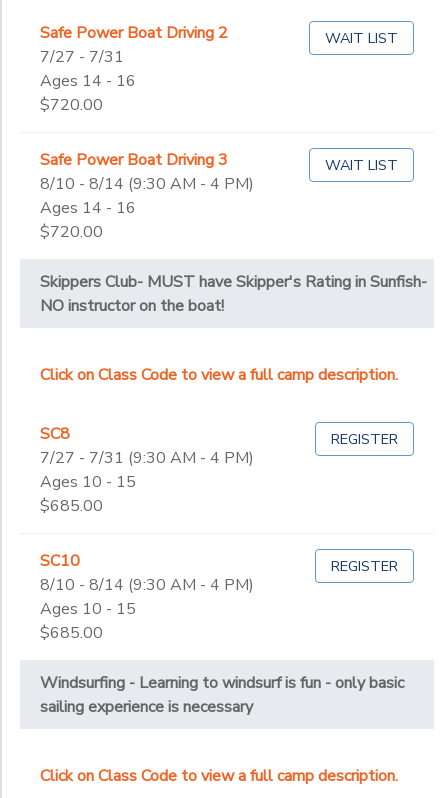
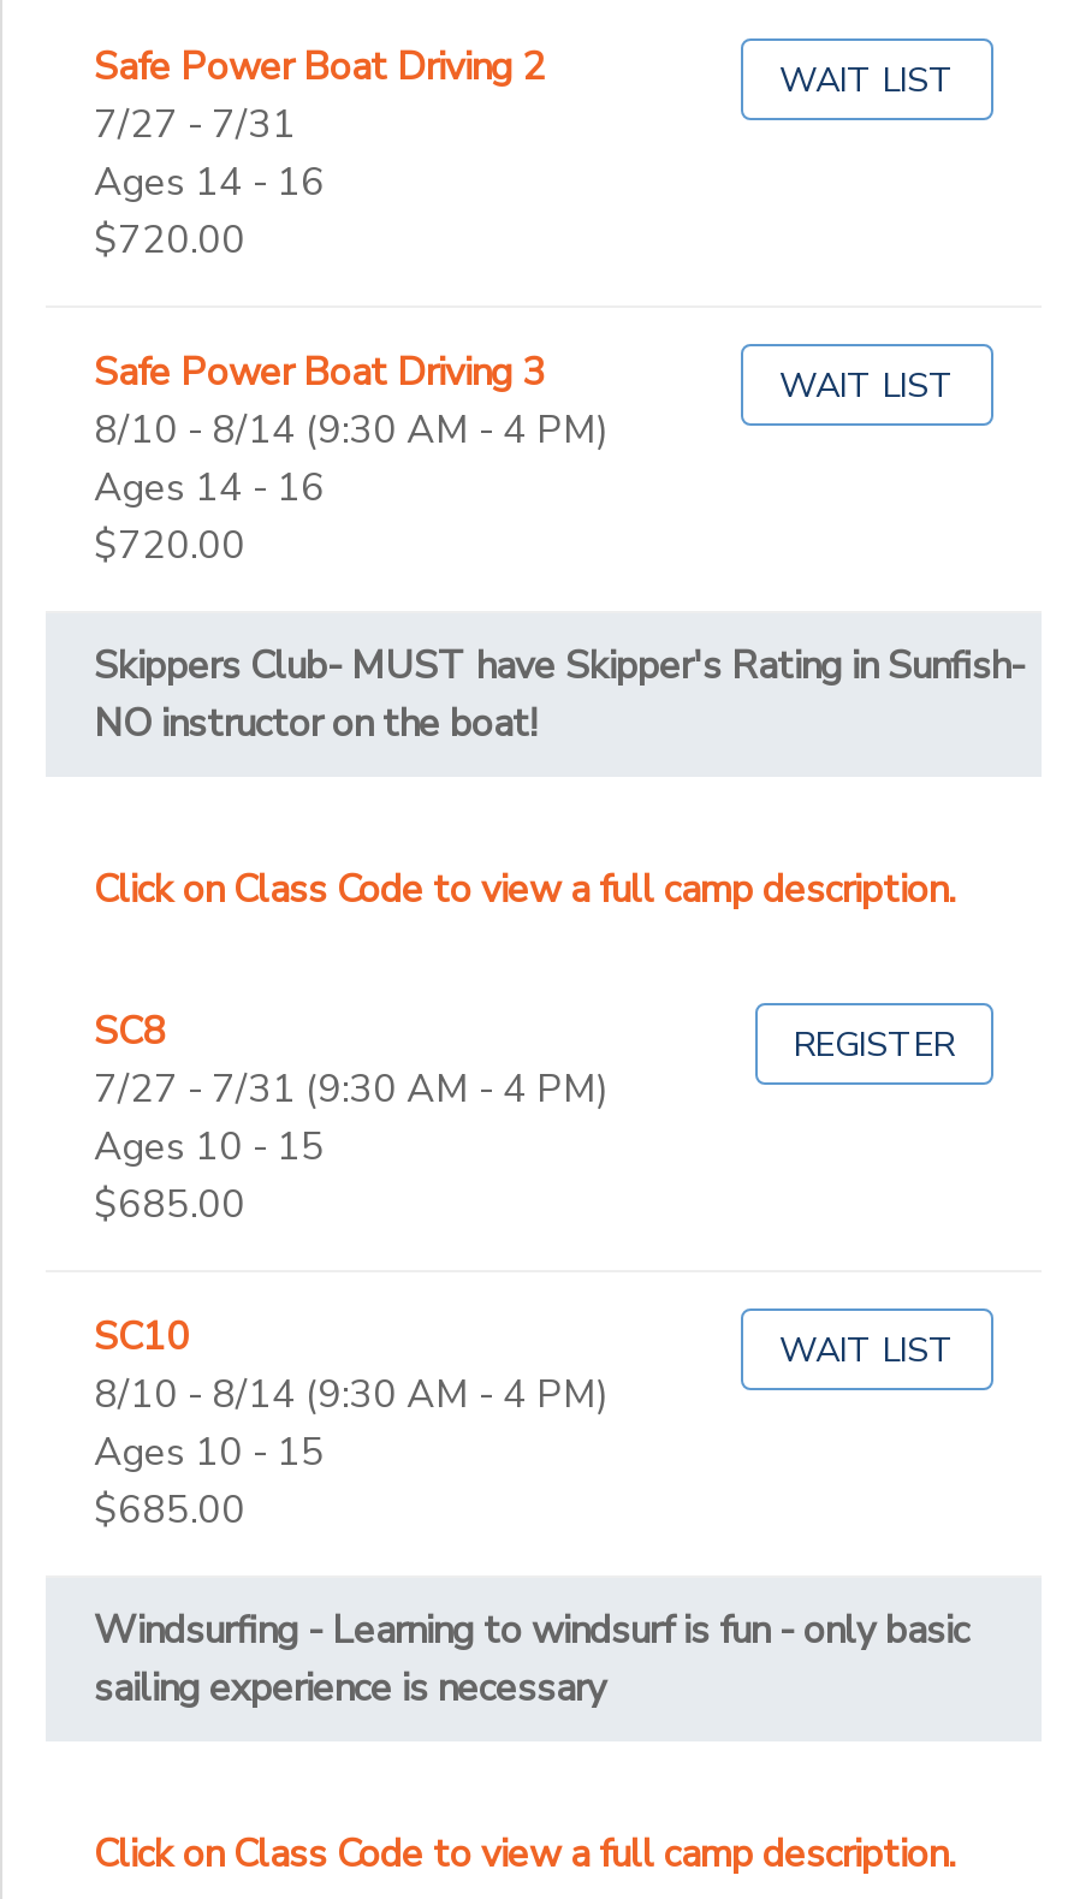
- REGISTER
+ WAIT LIST
